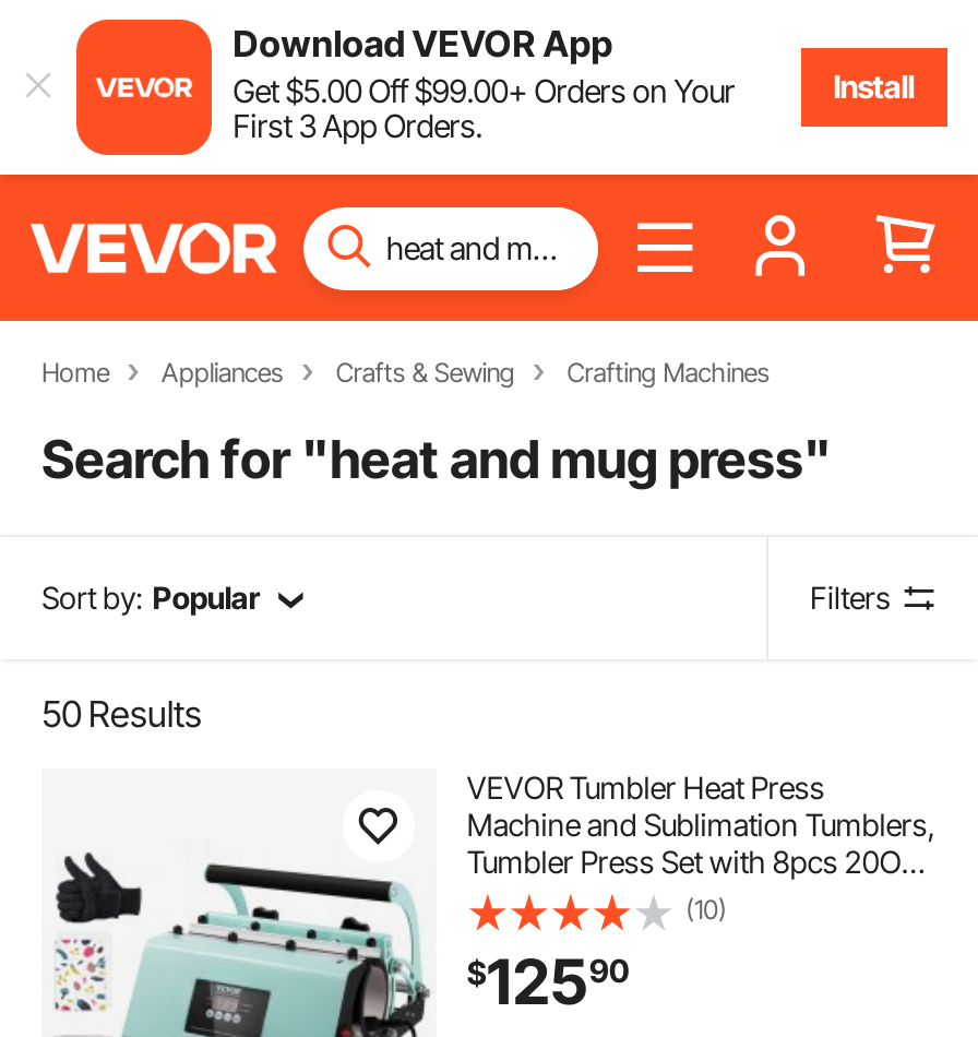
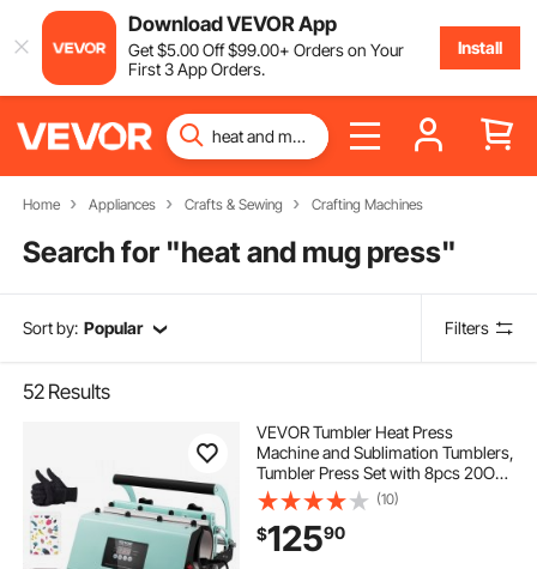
- 50 Results
+ 52 Results
